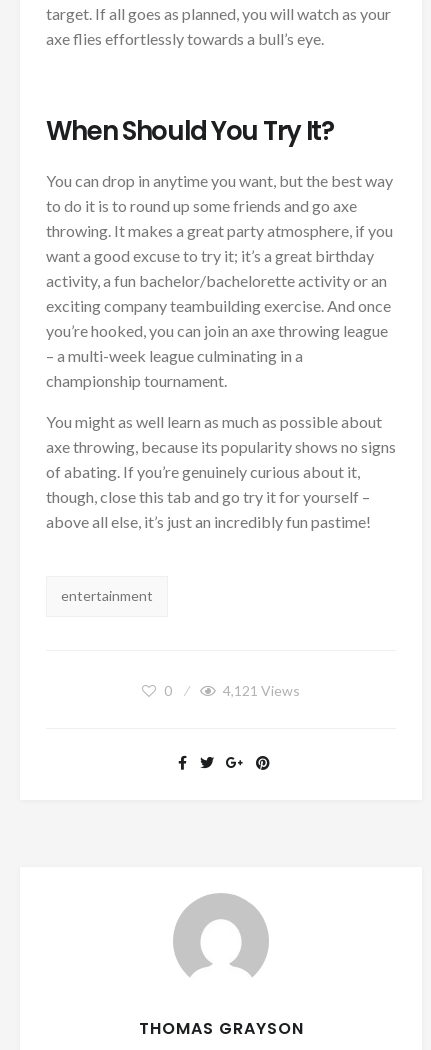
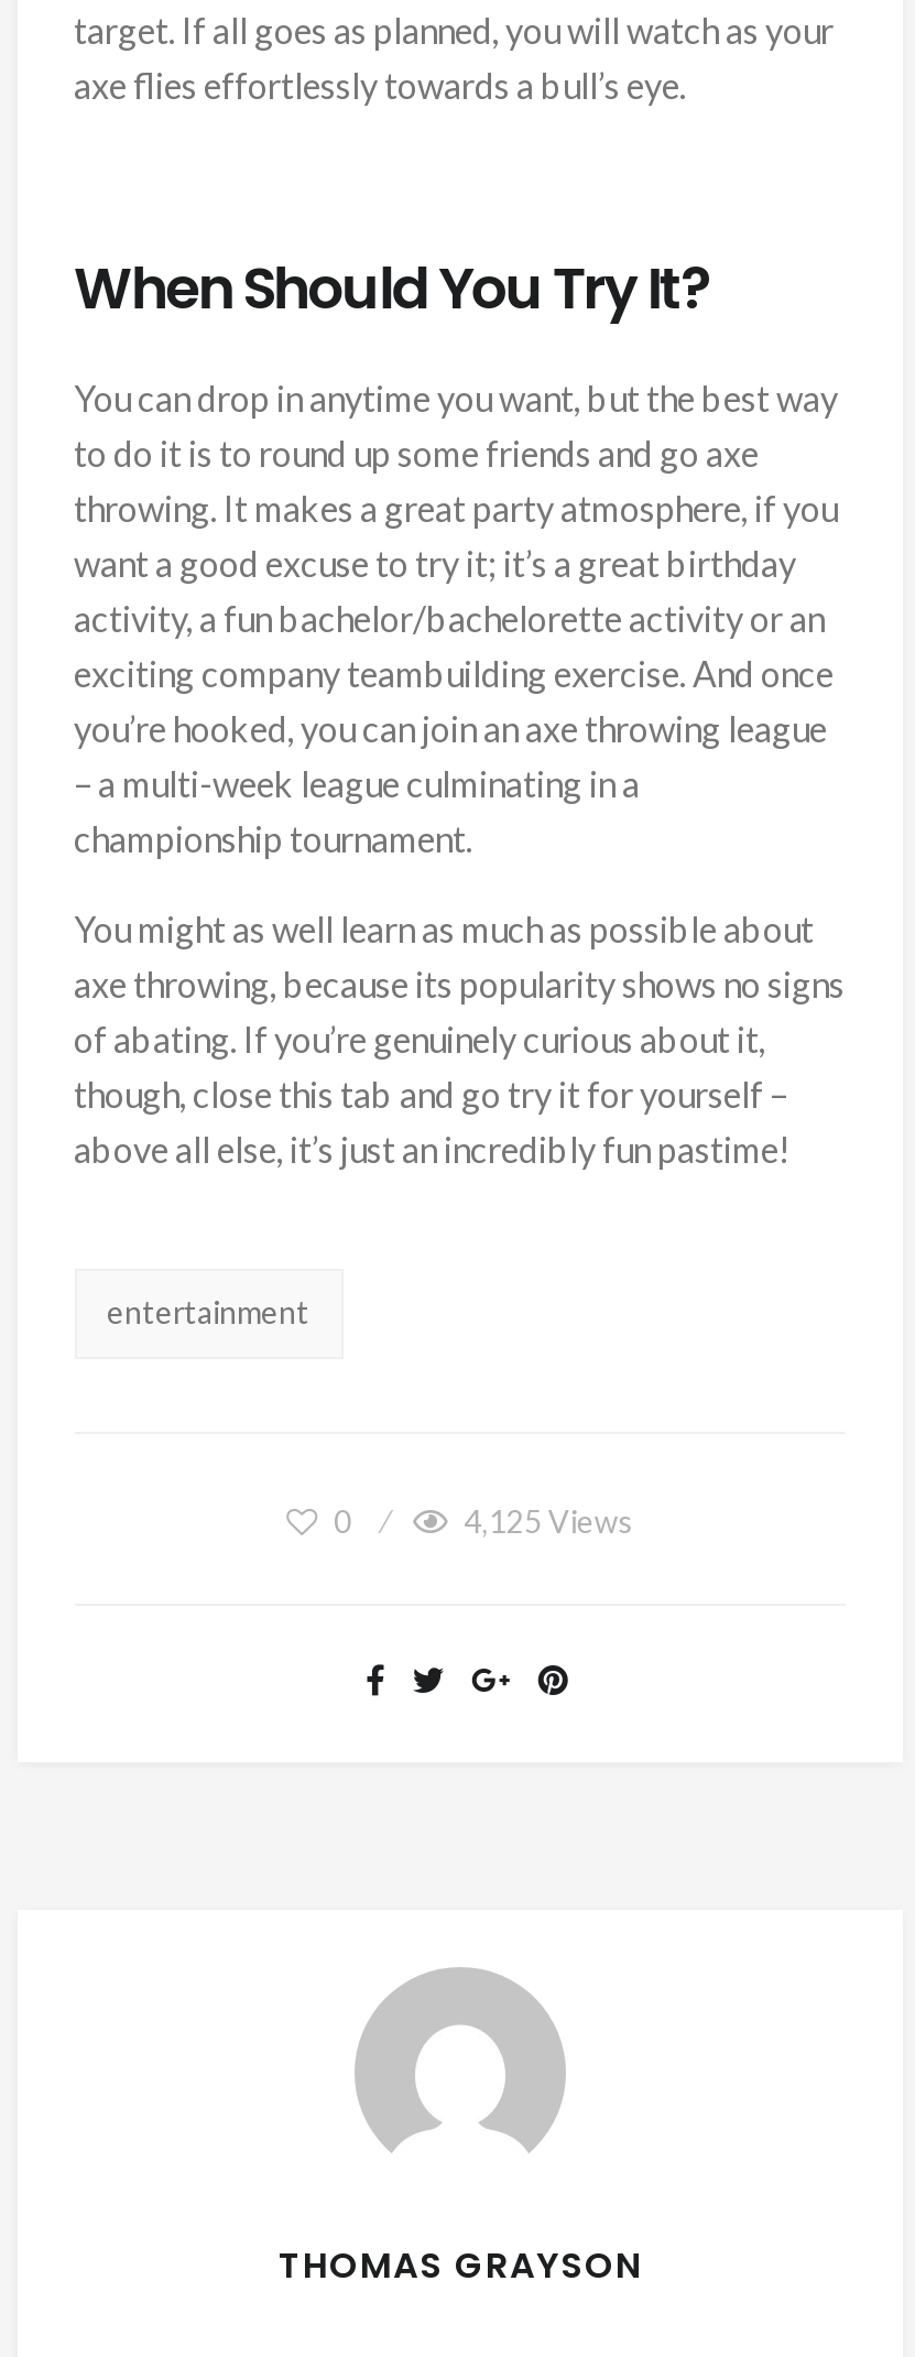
- 4,121 Views
+ 4,125 Views
